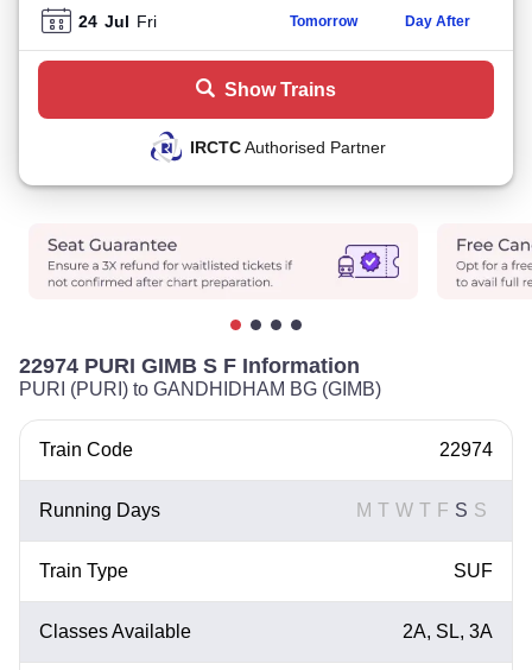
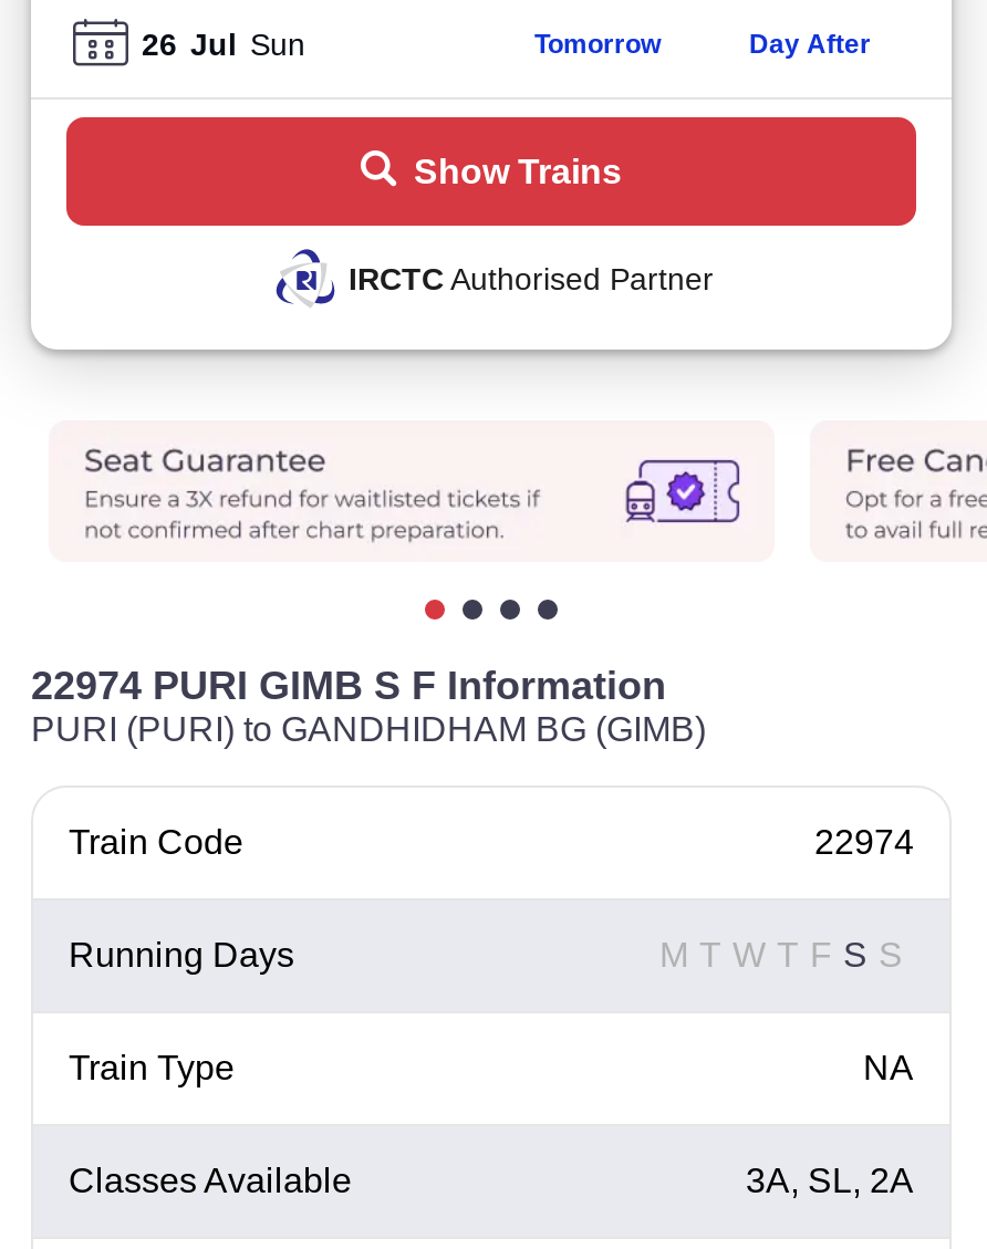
- 24 Jul Fri
+ 26 Jul Sun

- SUF
+ NA

- 2A, SL, 3A
+ 3A, SL, 2A
